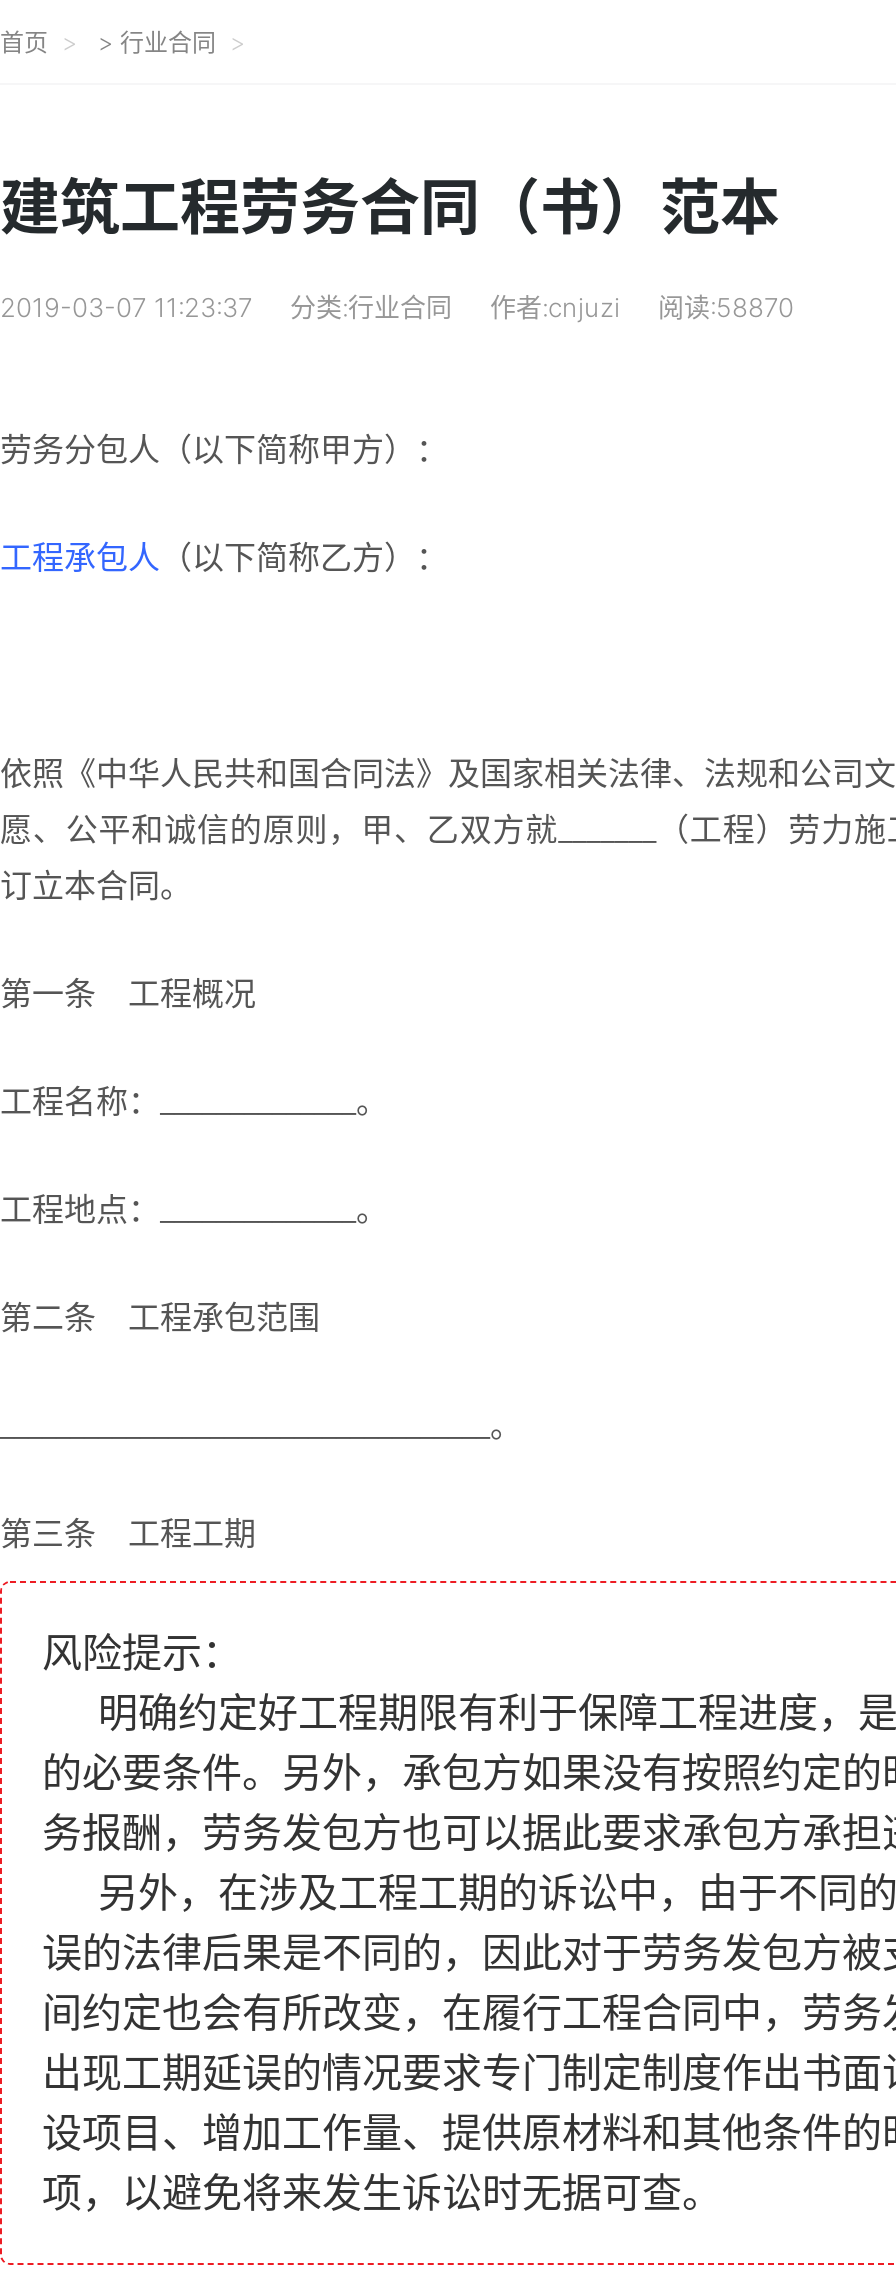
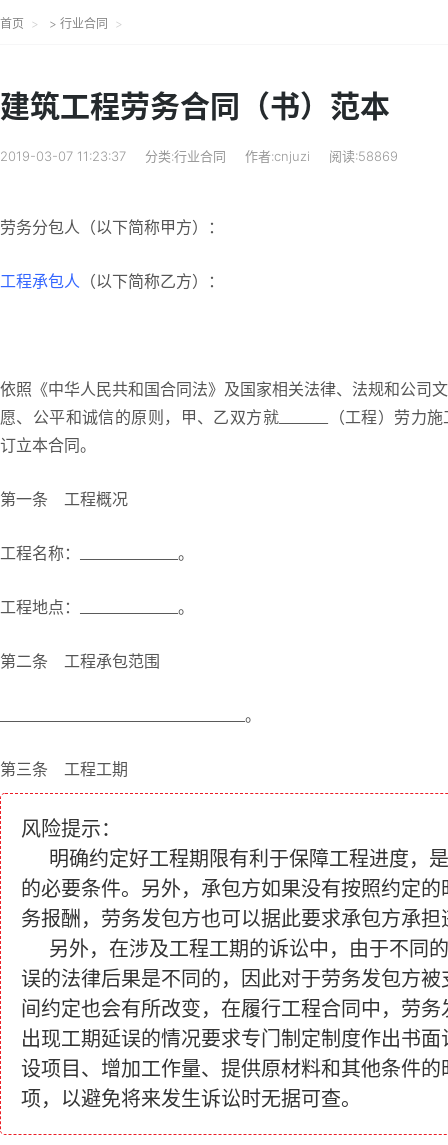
- 2019-03-07 11:23:37 分类:行业合同 作者:cnjuzi 阅读:58870
+ 2019-03-07 11:23:37 分类:行业合同 作者:cnjuzi 阅读:58869
